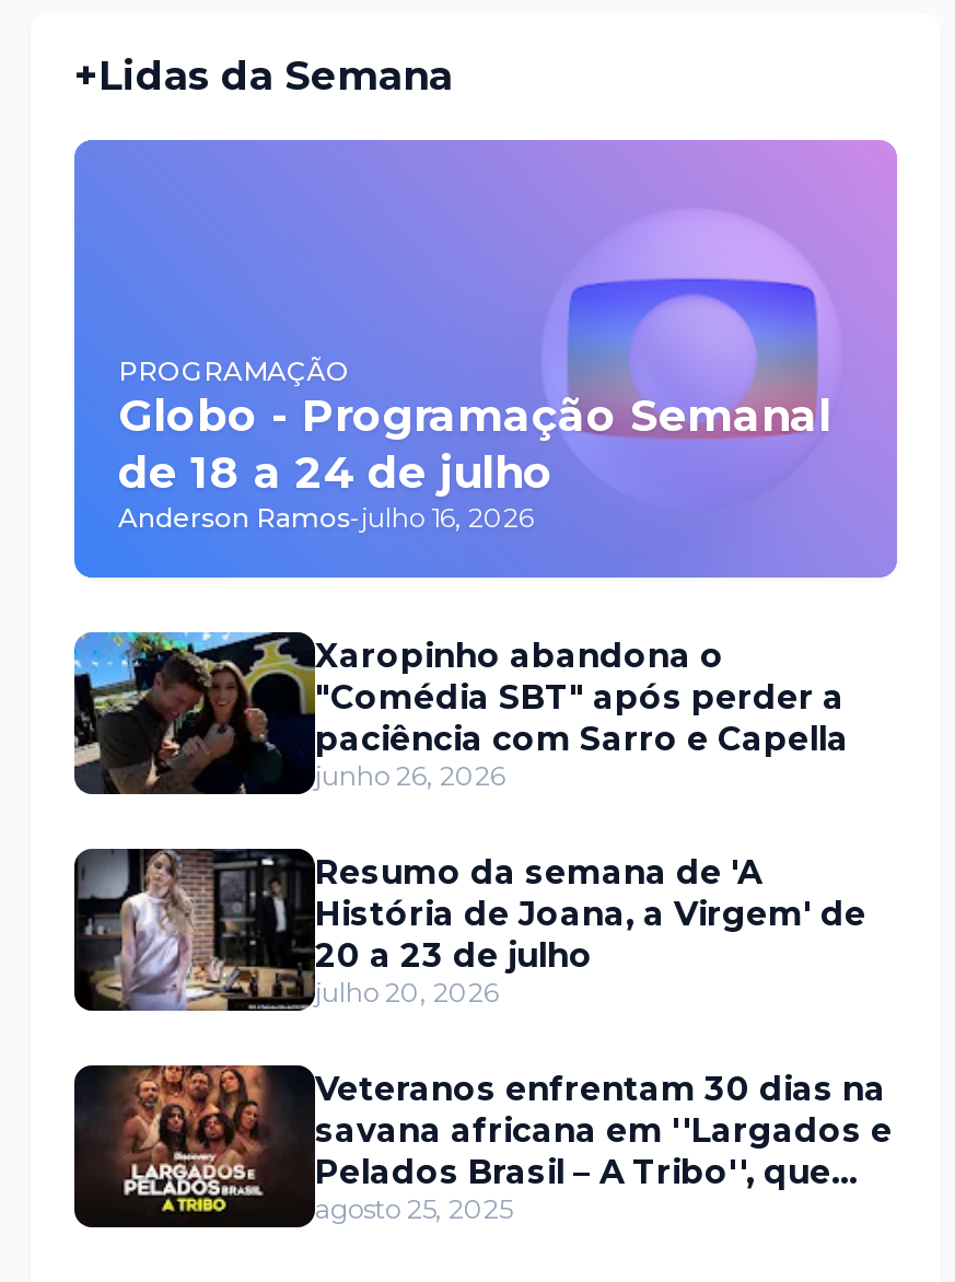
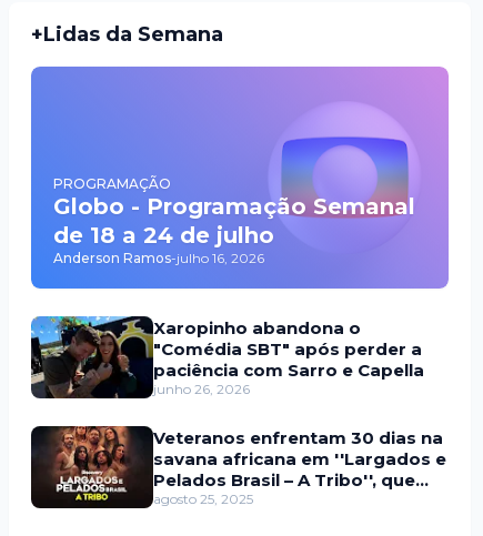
- [image]
- Resumo da semana de 'A
- História de Joana, a Virgem' de
- 20 a 23 de julho
- julho 20, 2026
